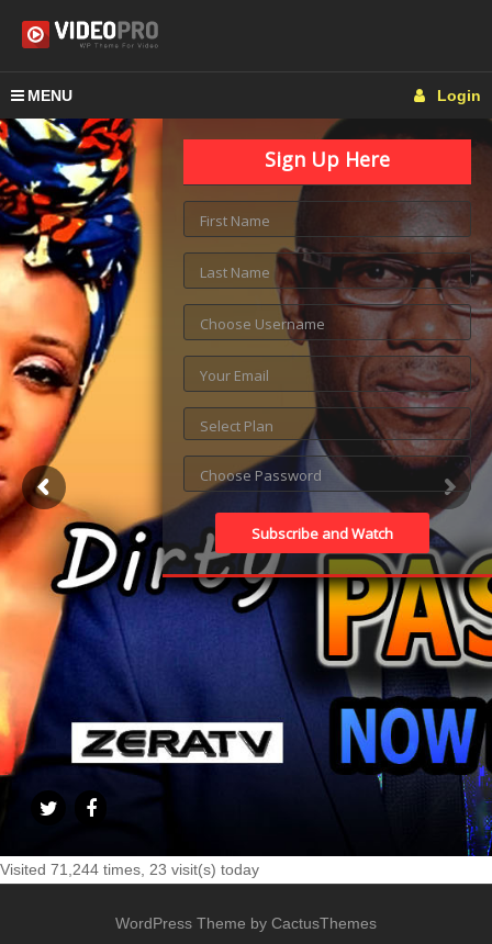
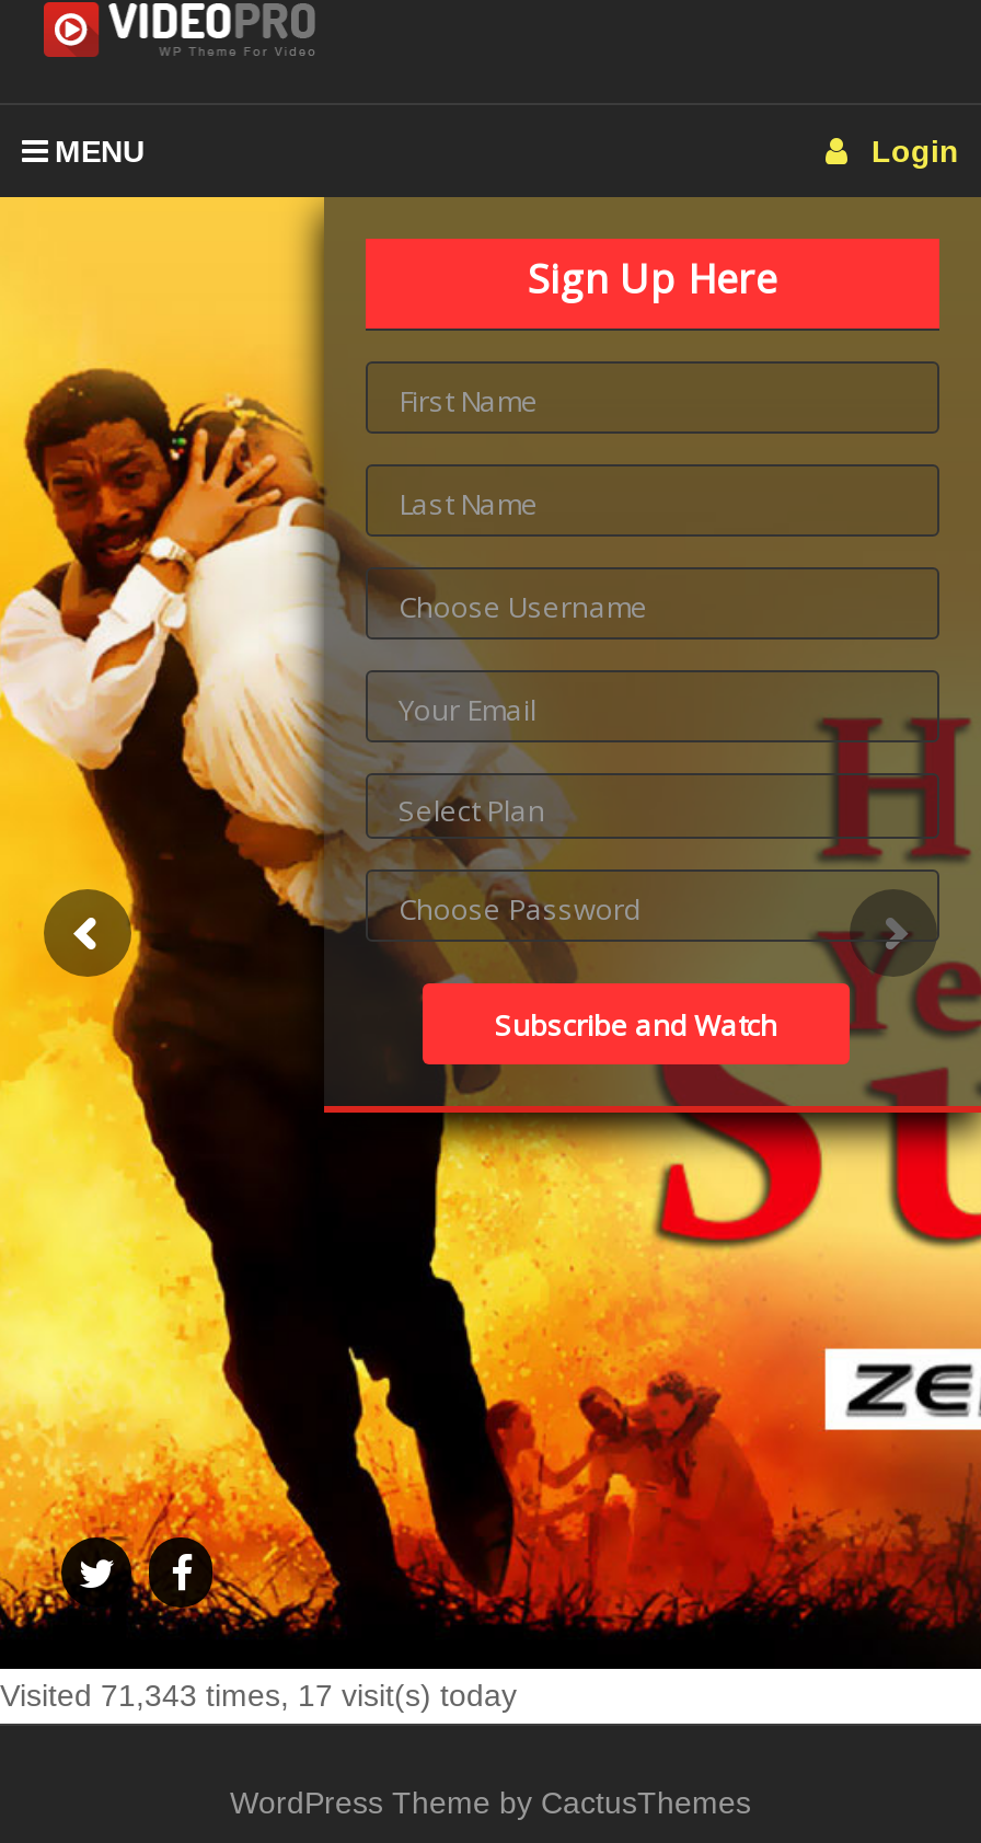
- [image]
- Visited 71,244 times, 23 visit(s) today
+ [image]
+ Visited 71,343 times, 17 visit(s) today
